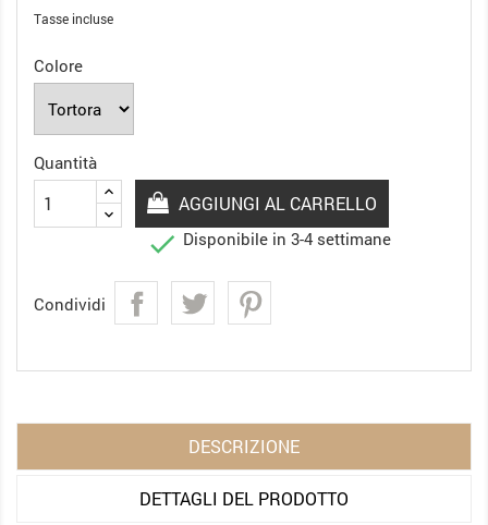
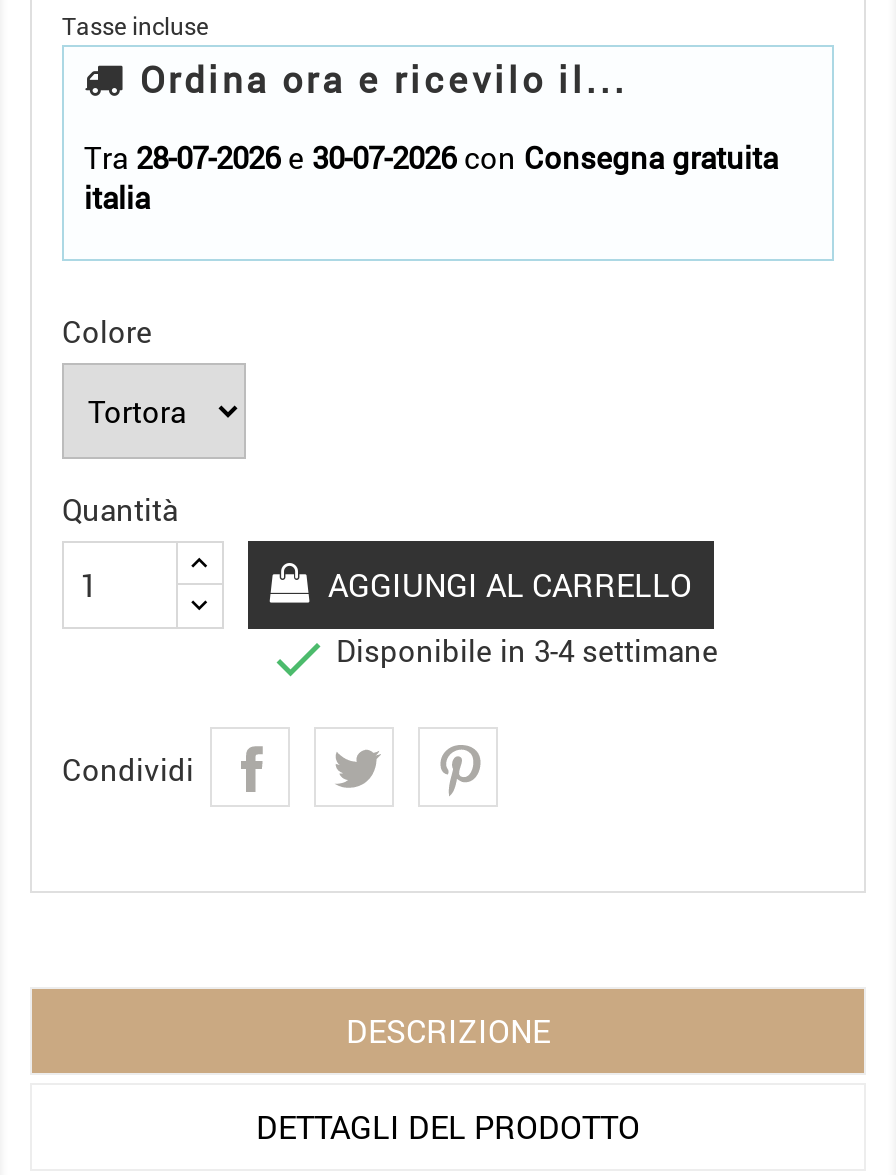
+ Ordina ora e ricevilo il...
+ Tra 28-07-2026 e 30-07-2026 con Consegna gratuita
+ italia
